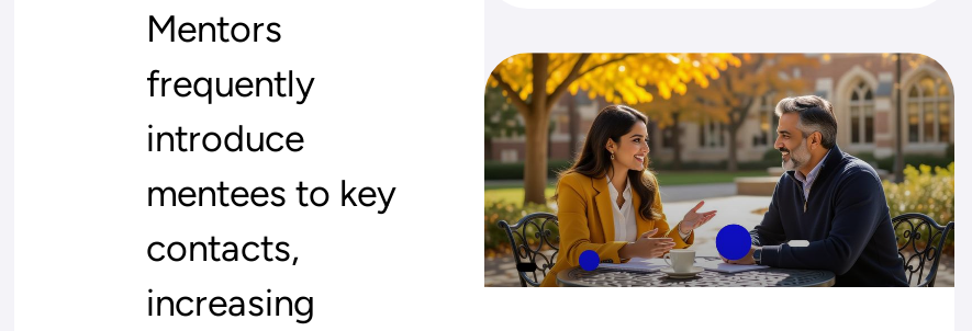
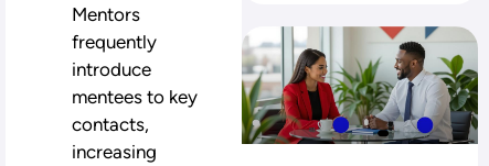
- [image]
+ [image]
